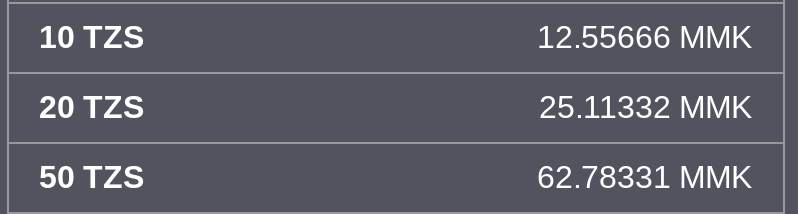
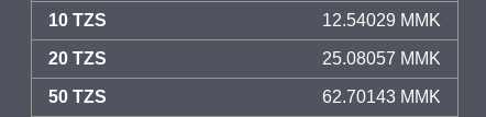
- 12.55666 MMK
+ 12.54029 MMK

- 25.11332 MMK
+ 25.08057 MMK

- 62.78331 MMK
+ 62.70143 MMK
